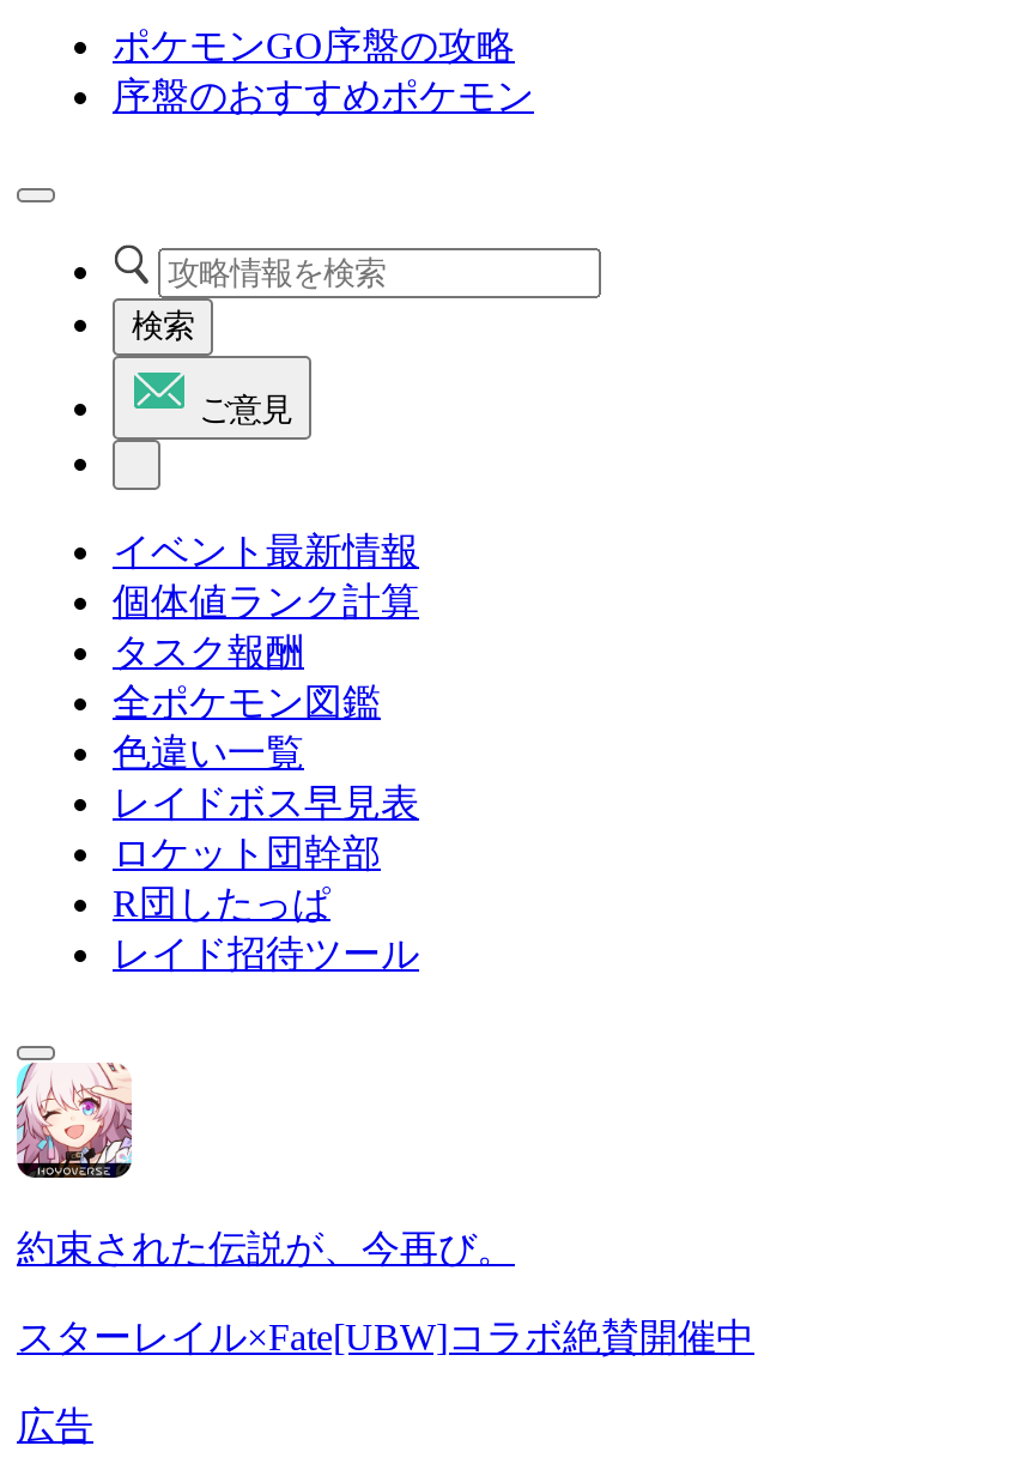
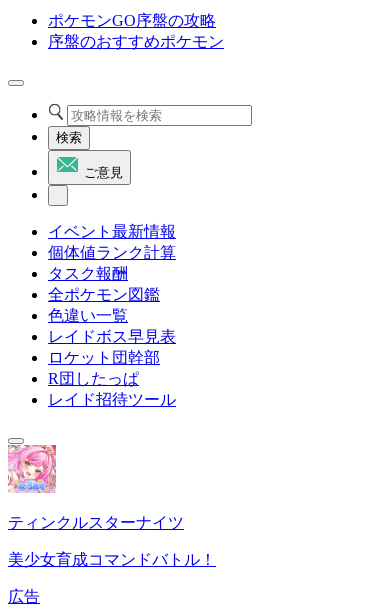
- [image]
- 約束された伝説が、今再び。
+ [image]
+ ティンクルスターナイツ

- スターレイル×Fate[UBW]コラボ絶賛開催中
+ 美少女育成コマンドバトル！
